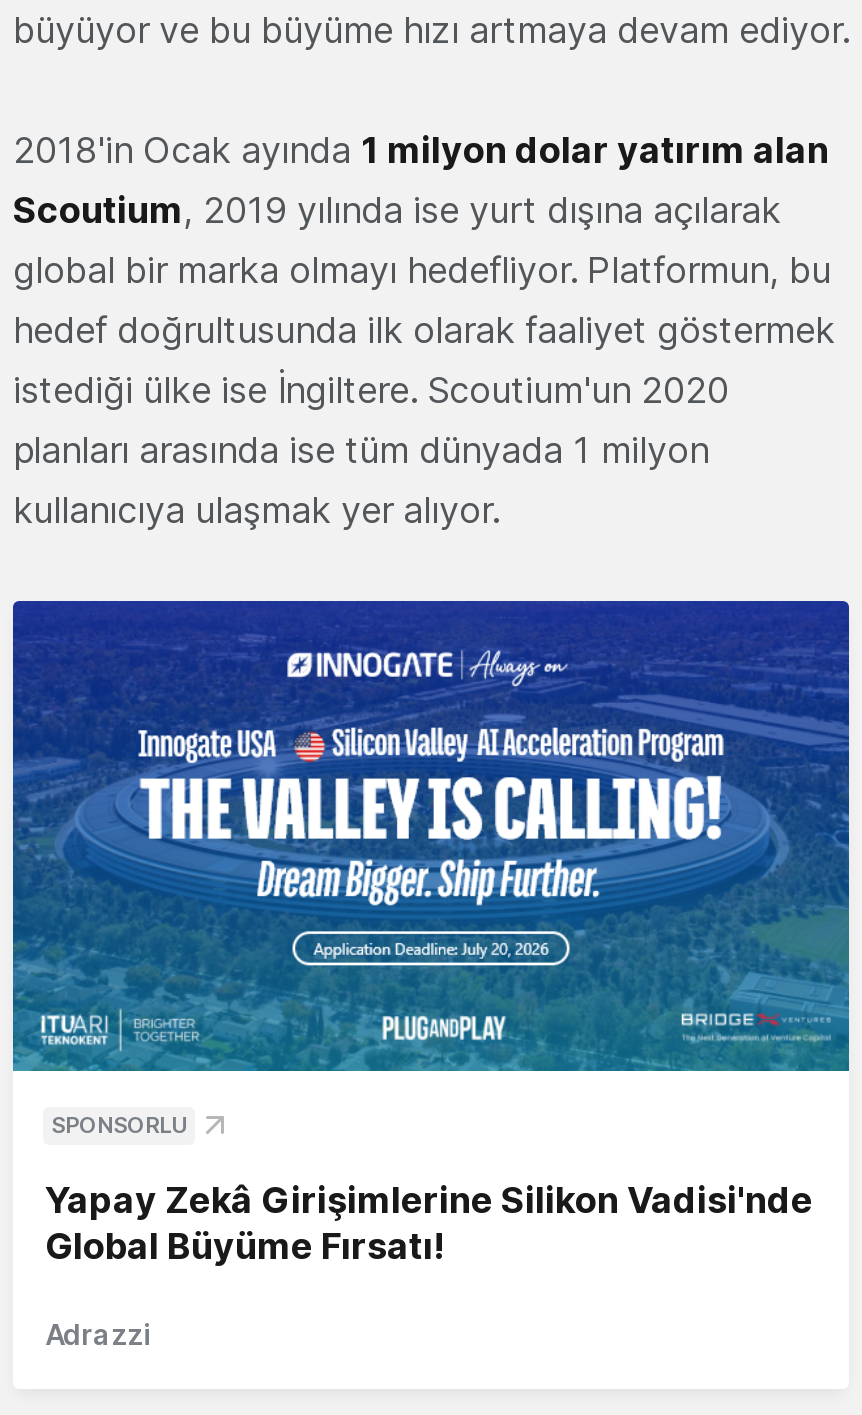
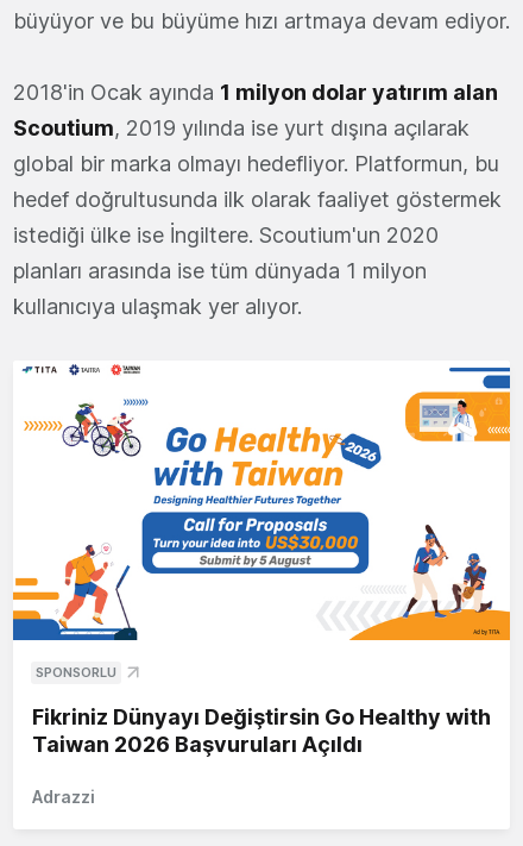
- [image]
+ [image]

- Yapay Zekâ Girişimlerine Silikon Vadisi'nde
- Global Büyüme Fırsatı!
+ Fikriniz Dünyayı Değiştirsin Go Healthy with
+ Taiwan 2026 Başvuruları Açıldı
